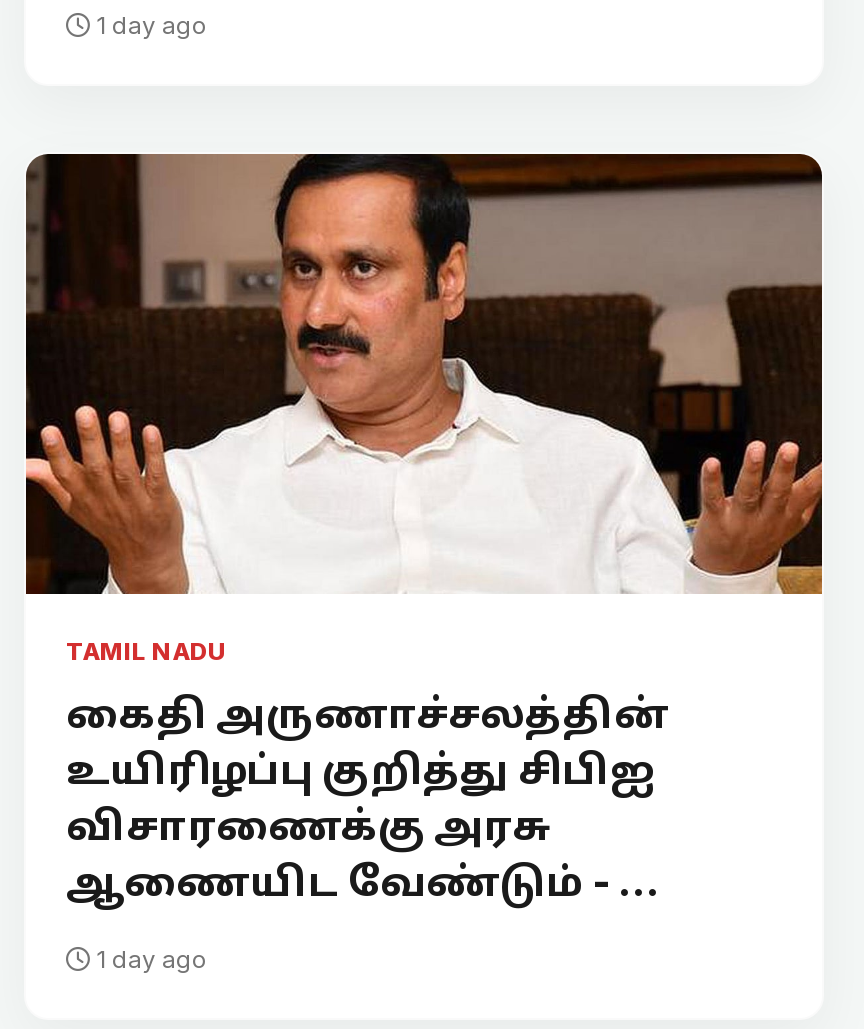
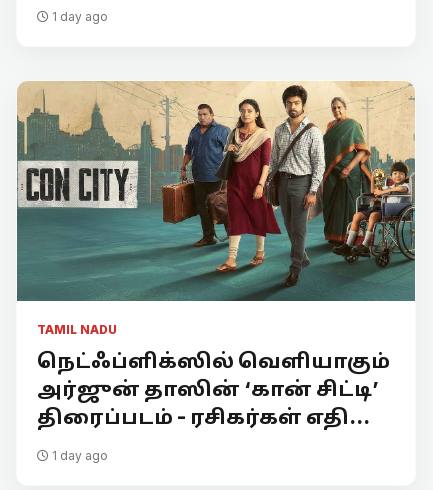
- [image]
+ [image]

- கைதி அருணாச்சலத்தின்
- உயிரிழப்பு குறித்து சிபிஐ
- விசாரணைக்கு அரசு
- ஆணையிட வேண்டும் - ...
+ நெட்ஃப்ளிக்ஸில் வெளியாகும்
+ அர்ஜுன் தாஸின் ‘கான் சிட்டி’
+ திரைப்படம் - ரசிகர்கள் எதி...
